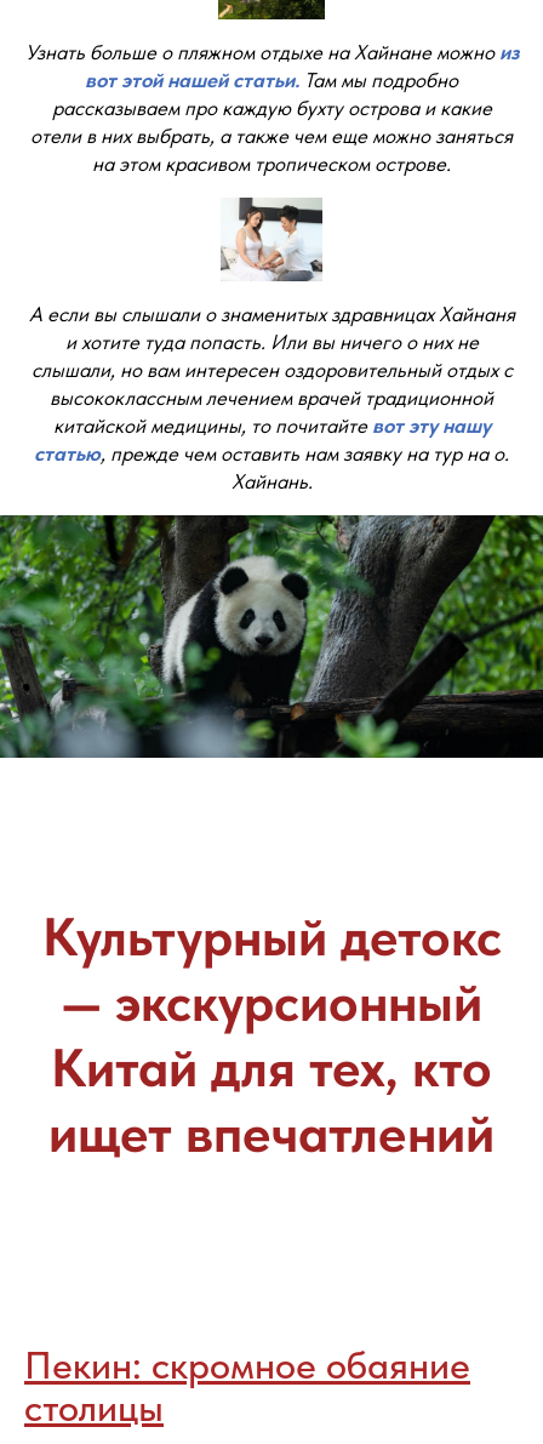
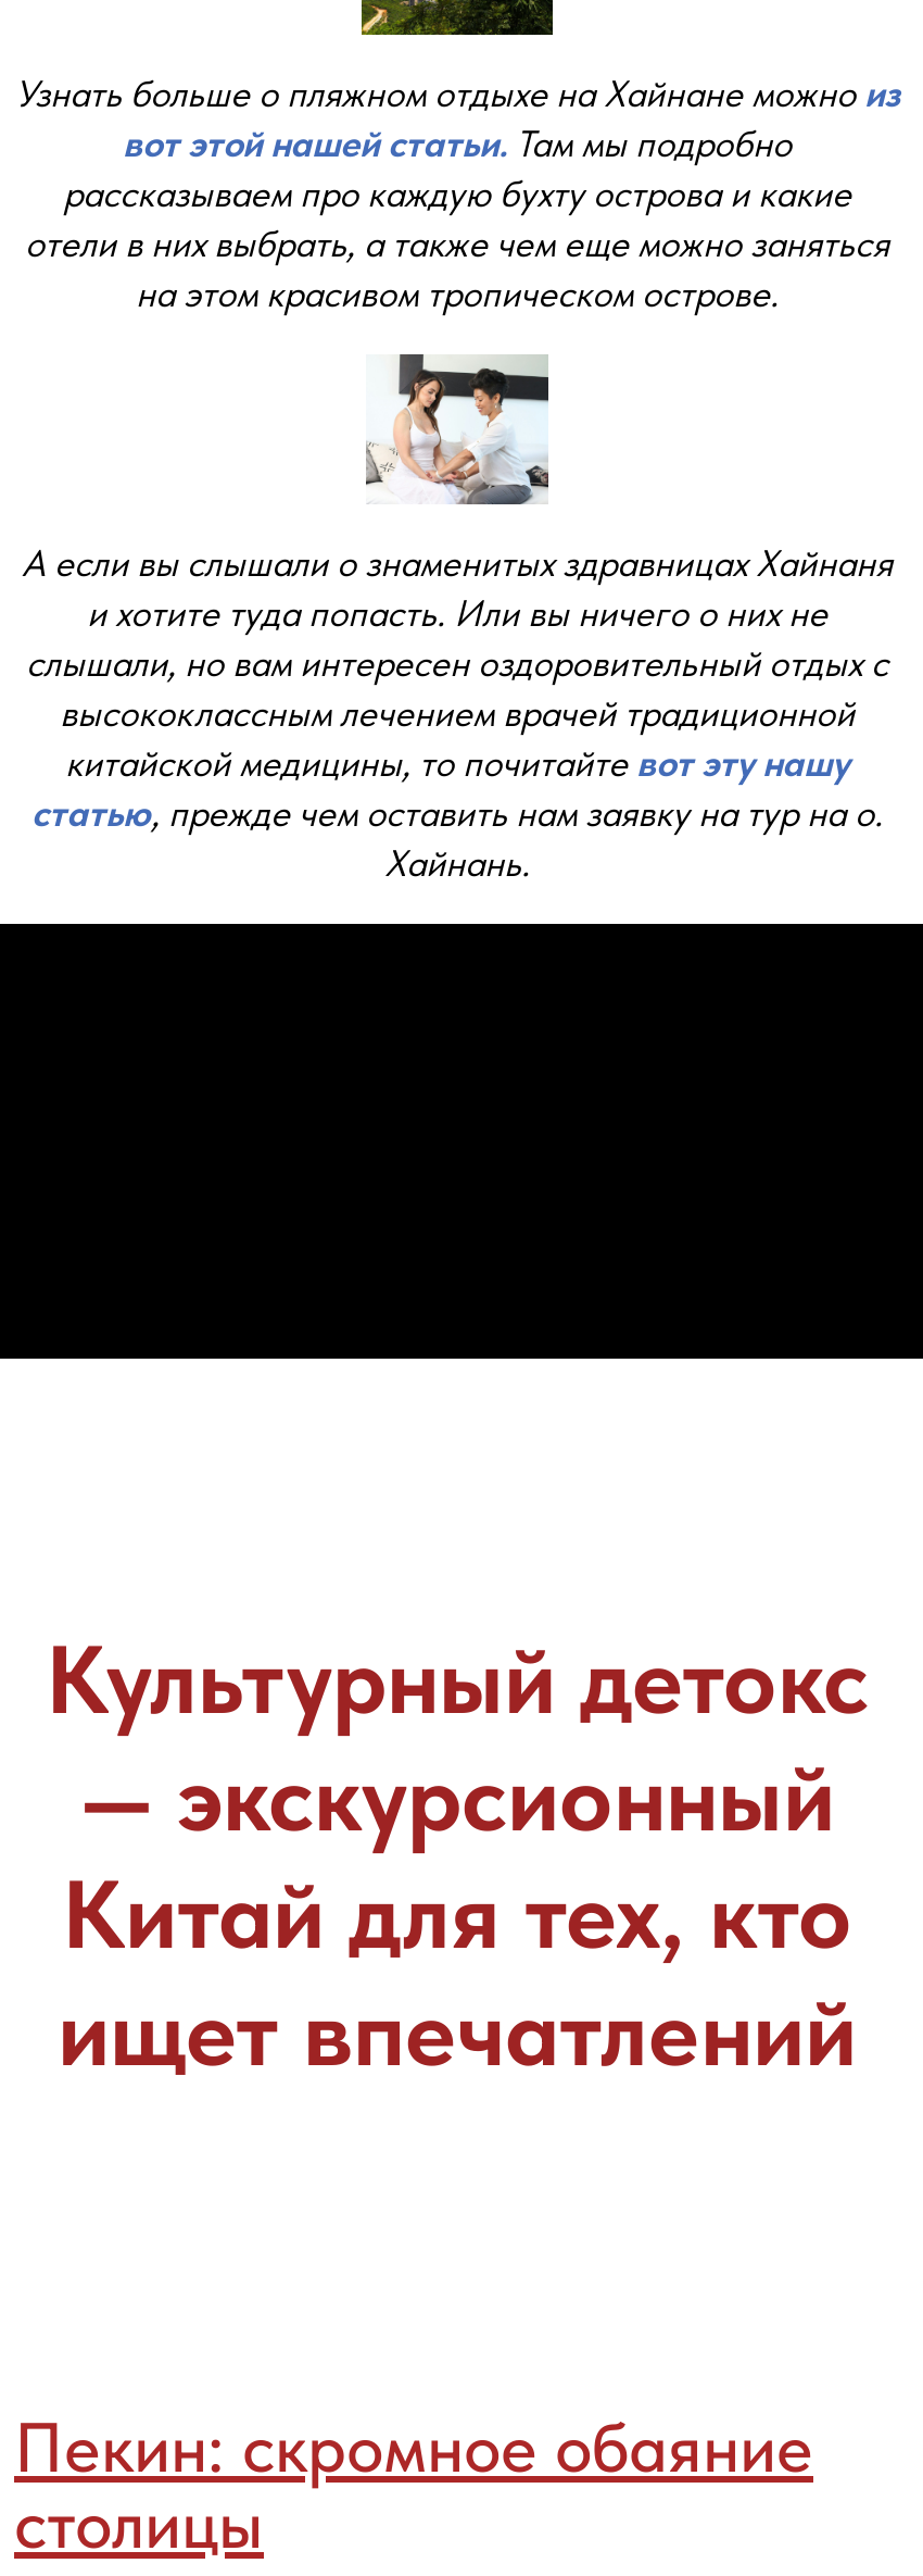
- [image]
